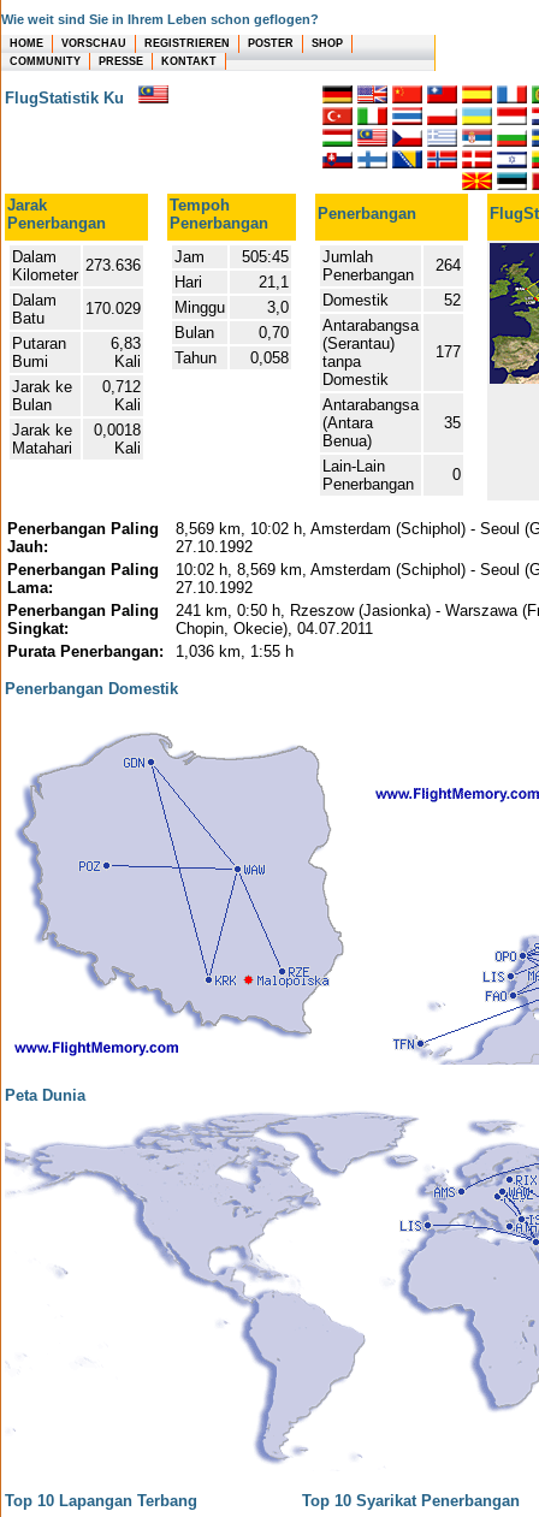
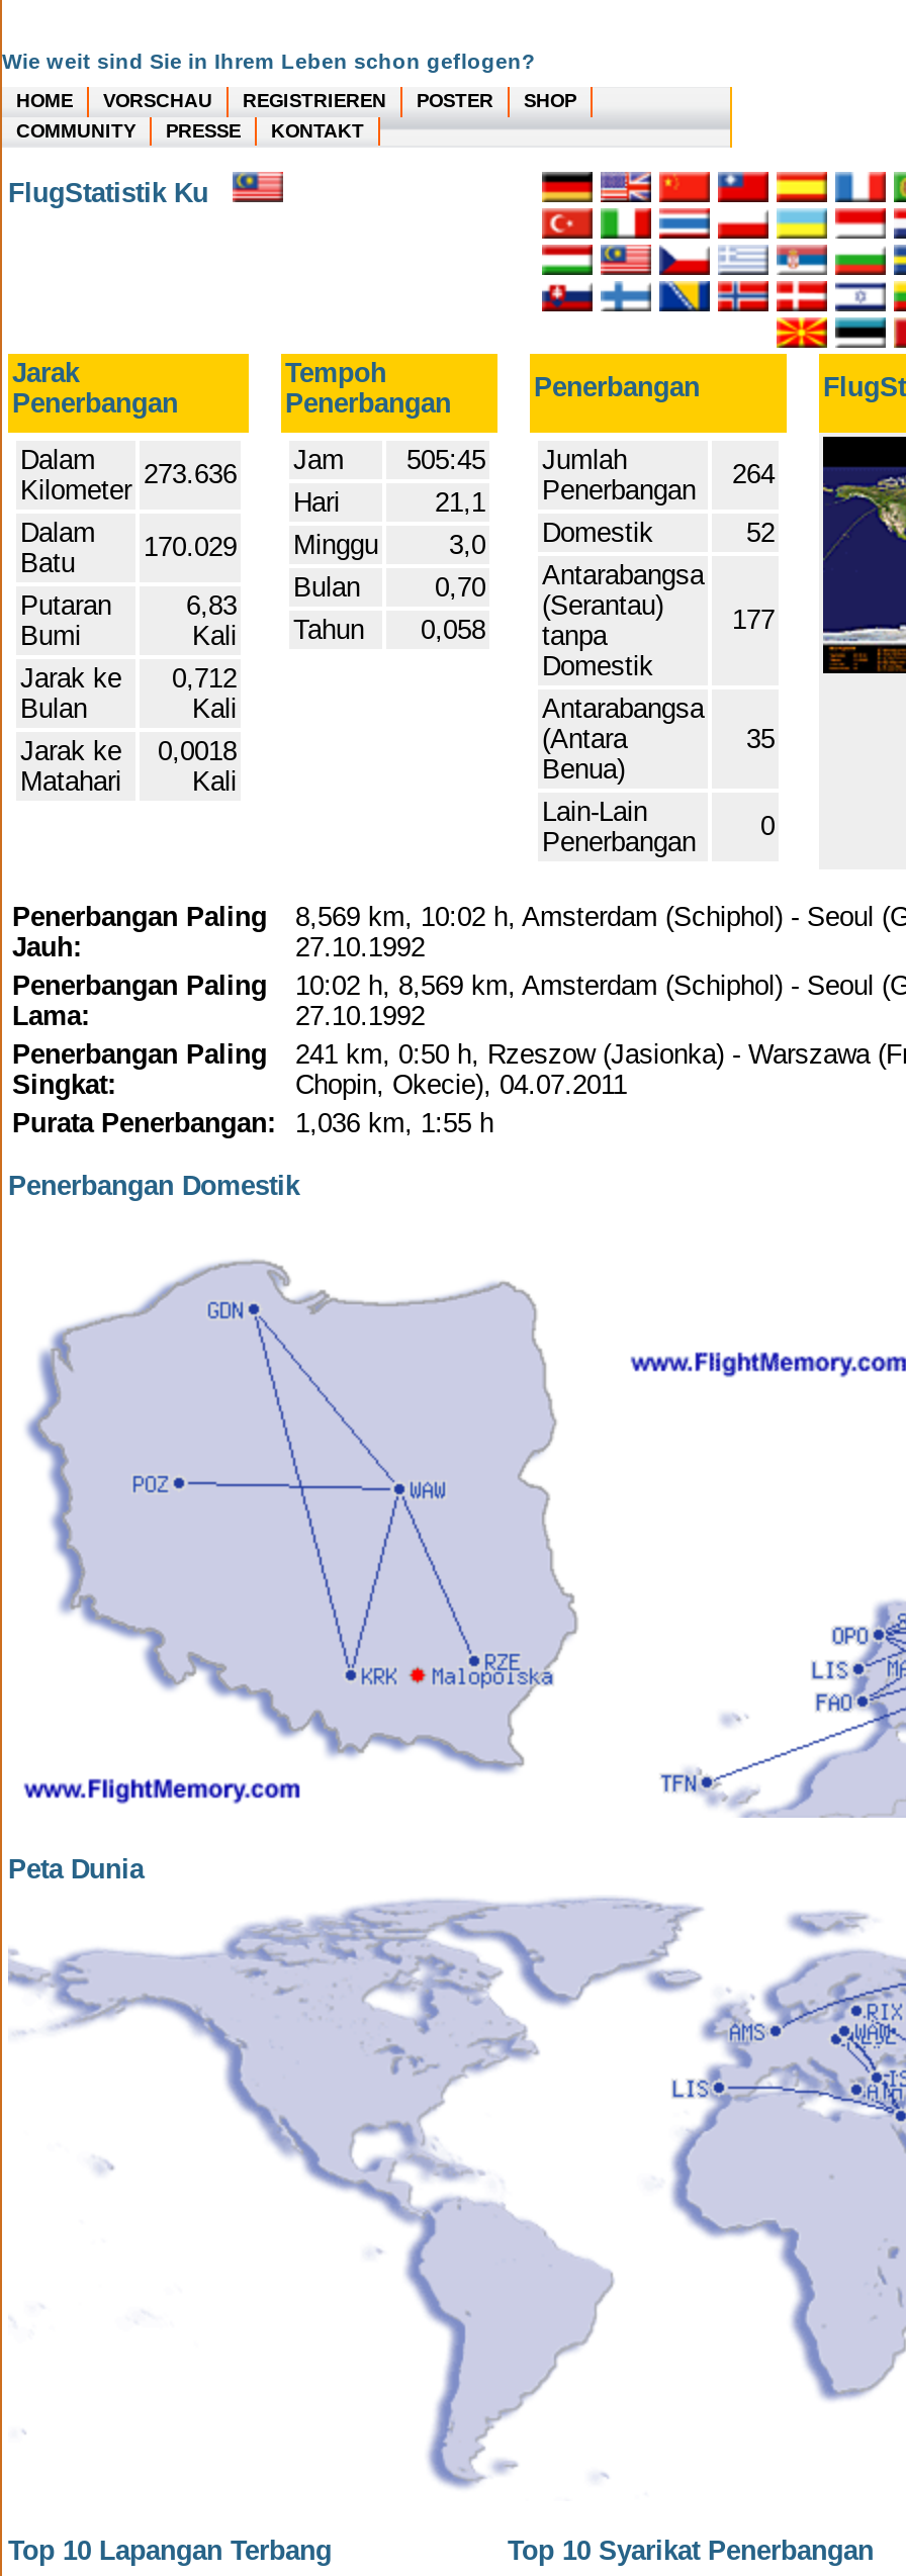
- [image]
+ [image]
